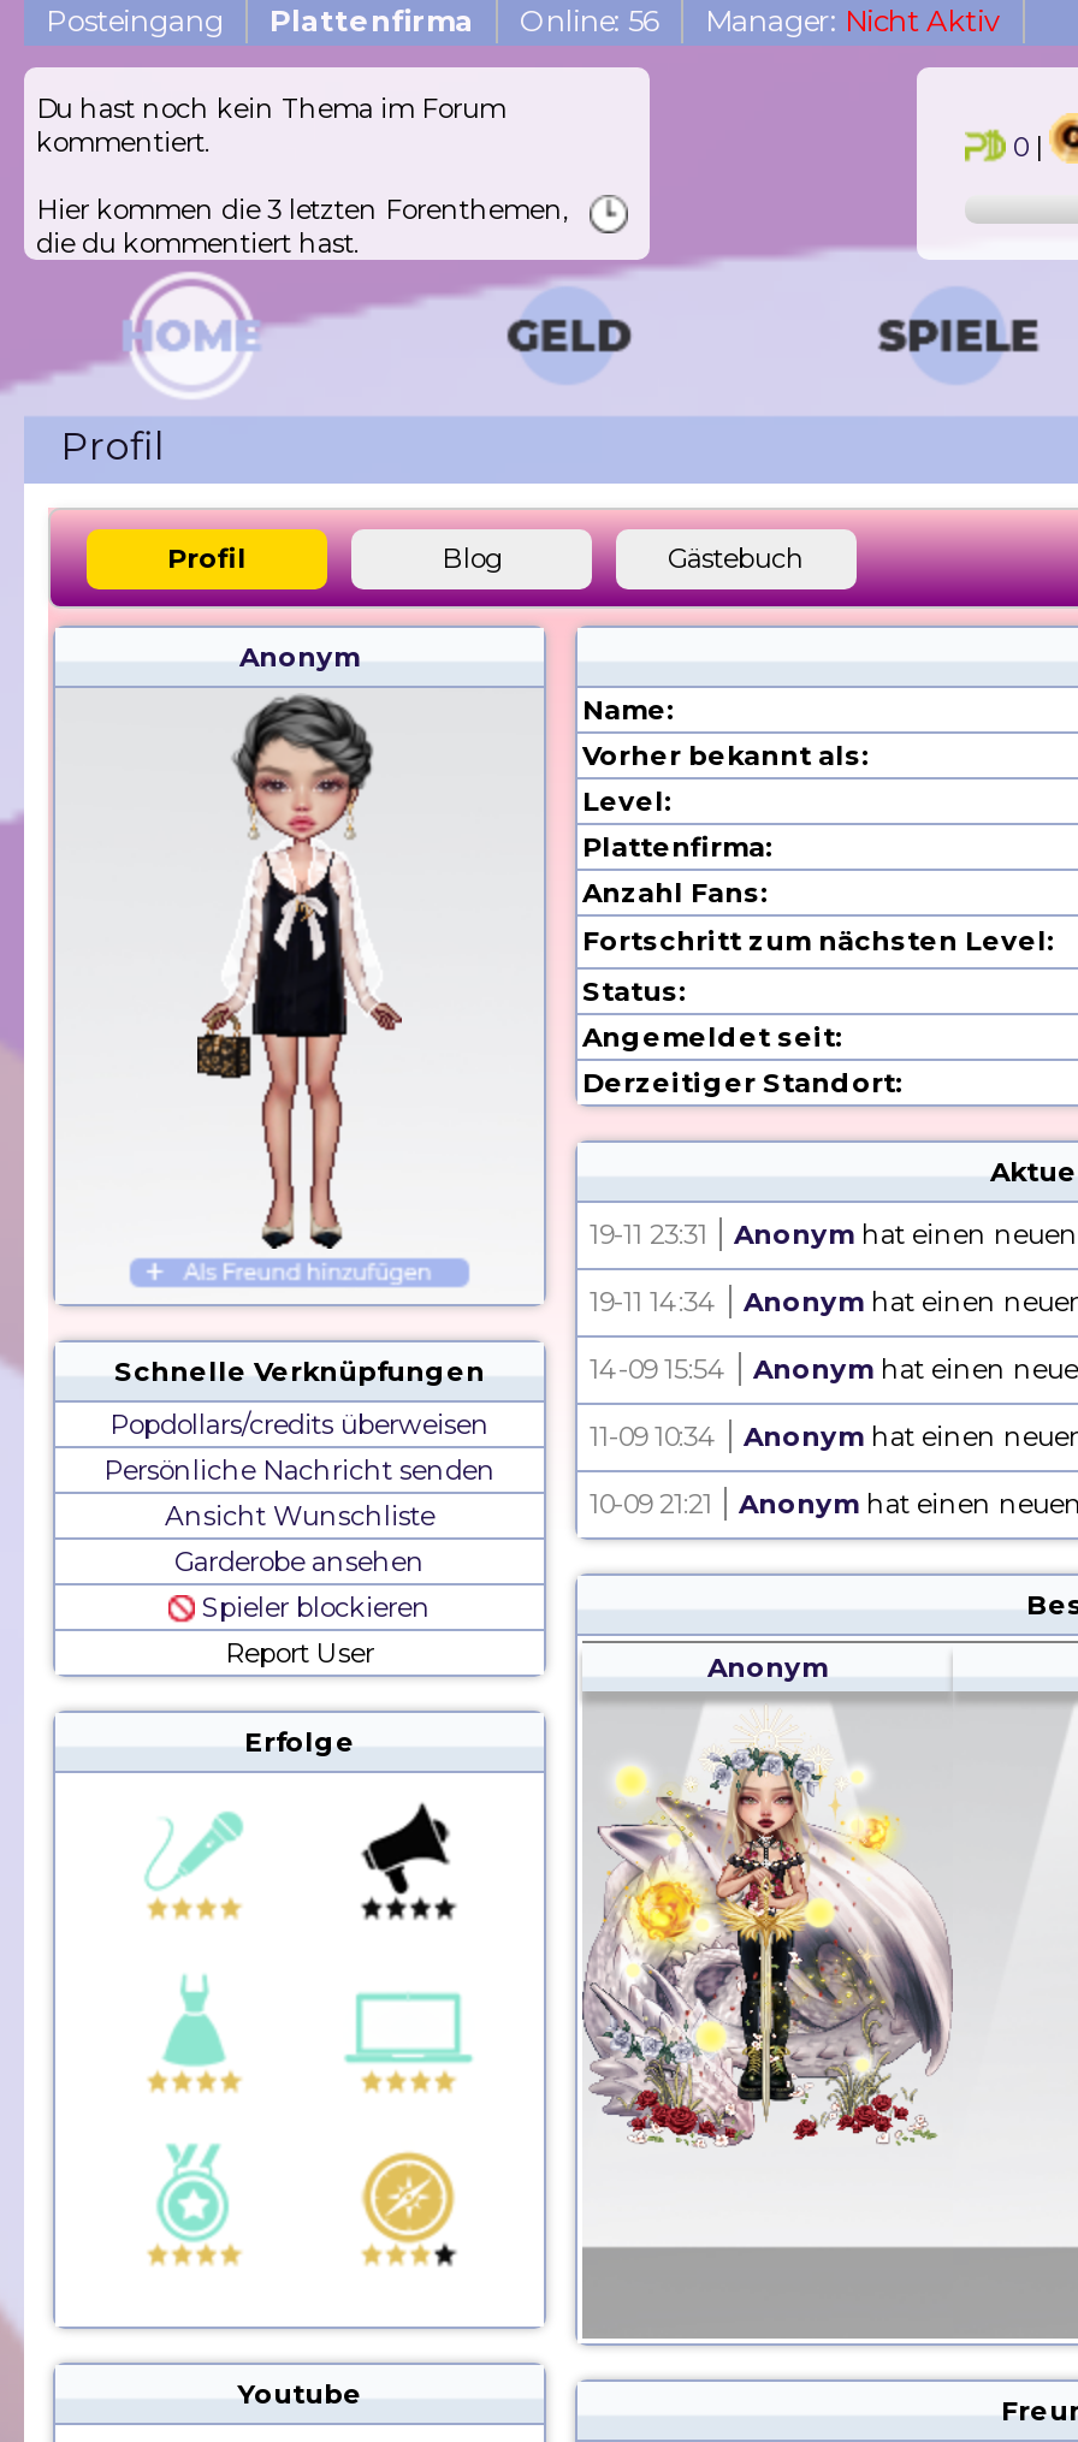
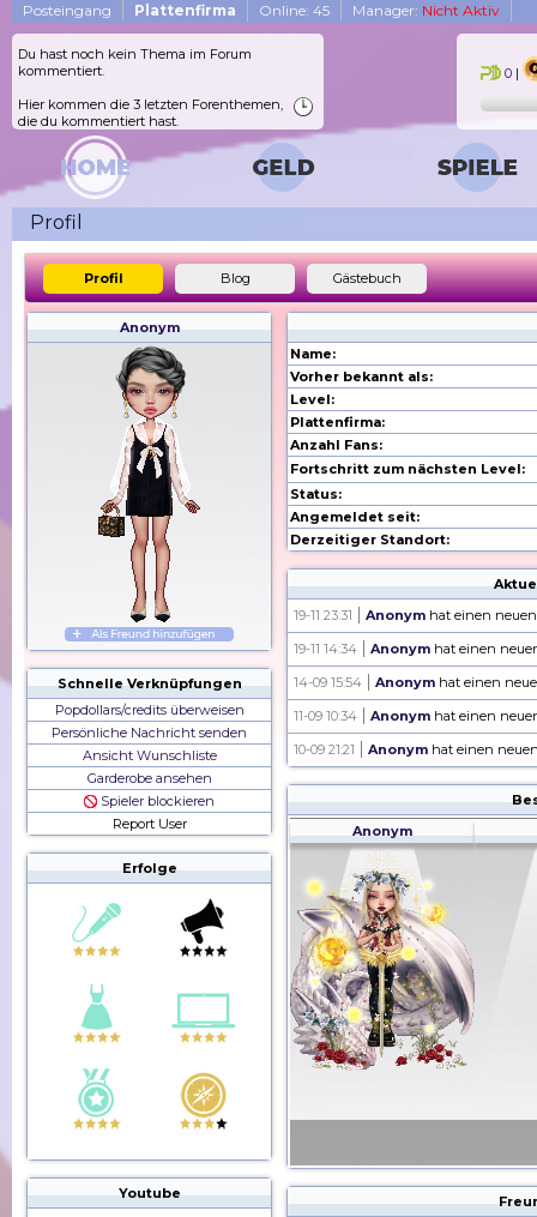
- Online: 56
+ Online: 45
